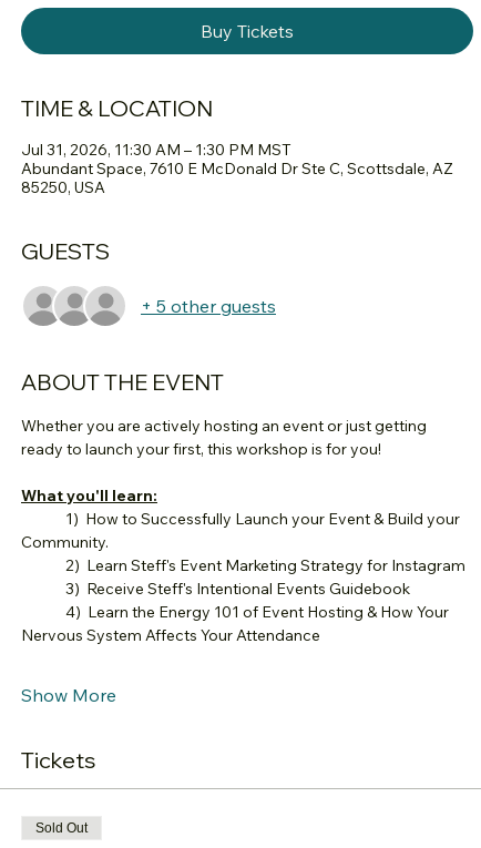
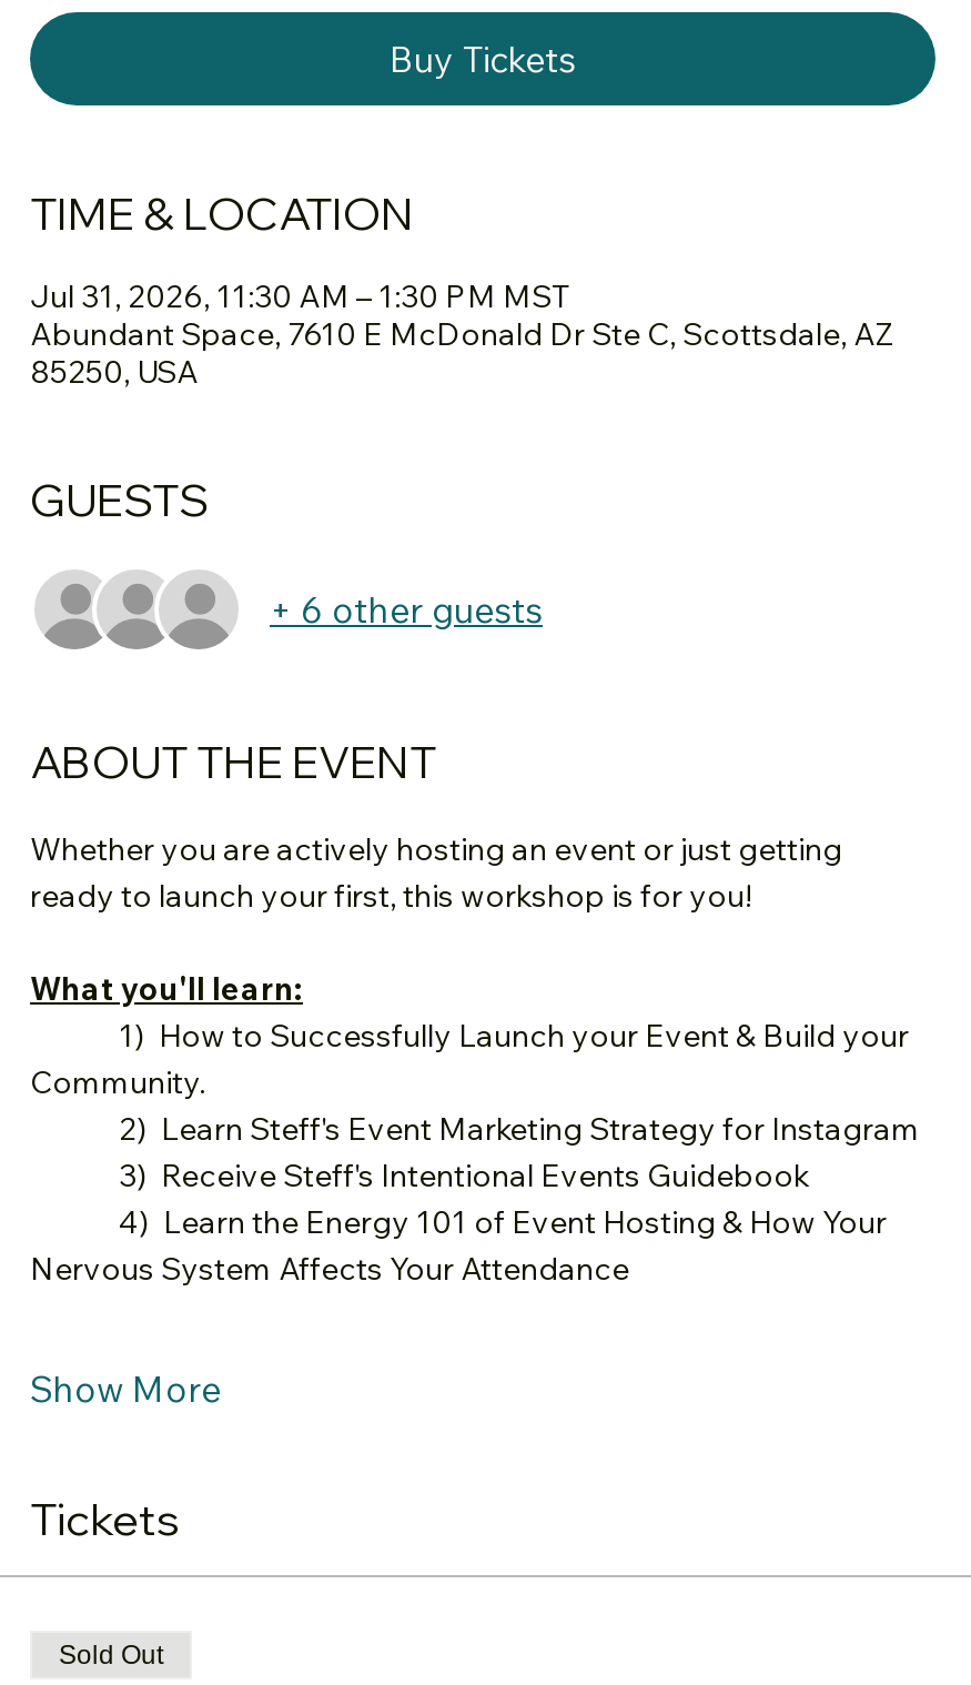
- + 5 other guests
+ + 6 other guests
